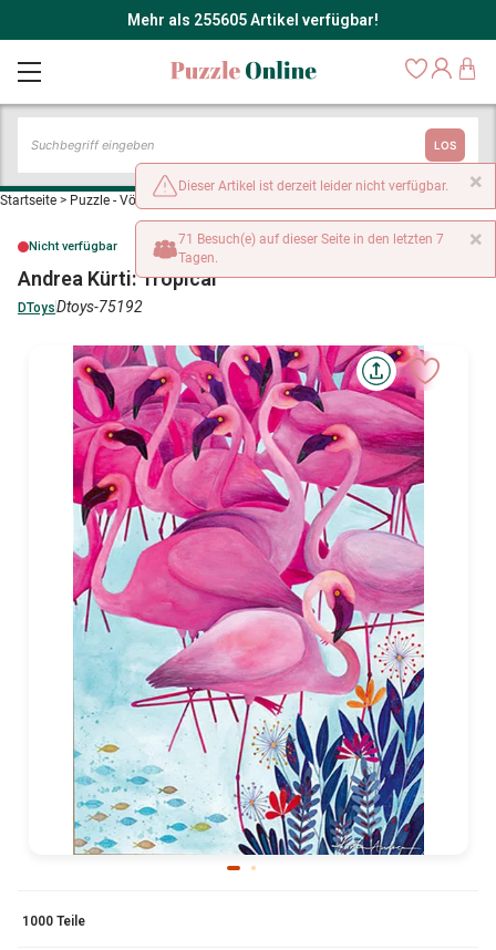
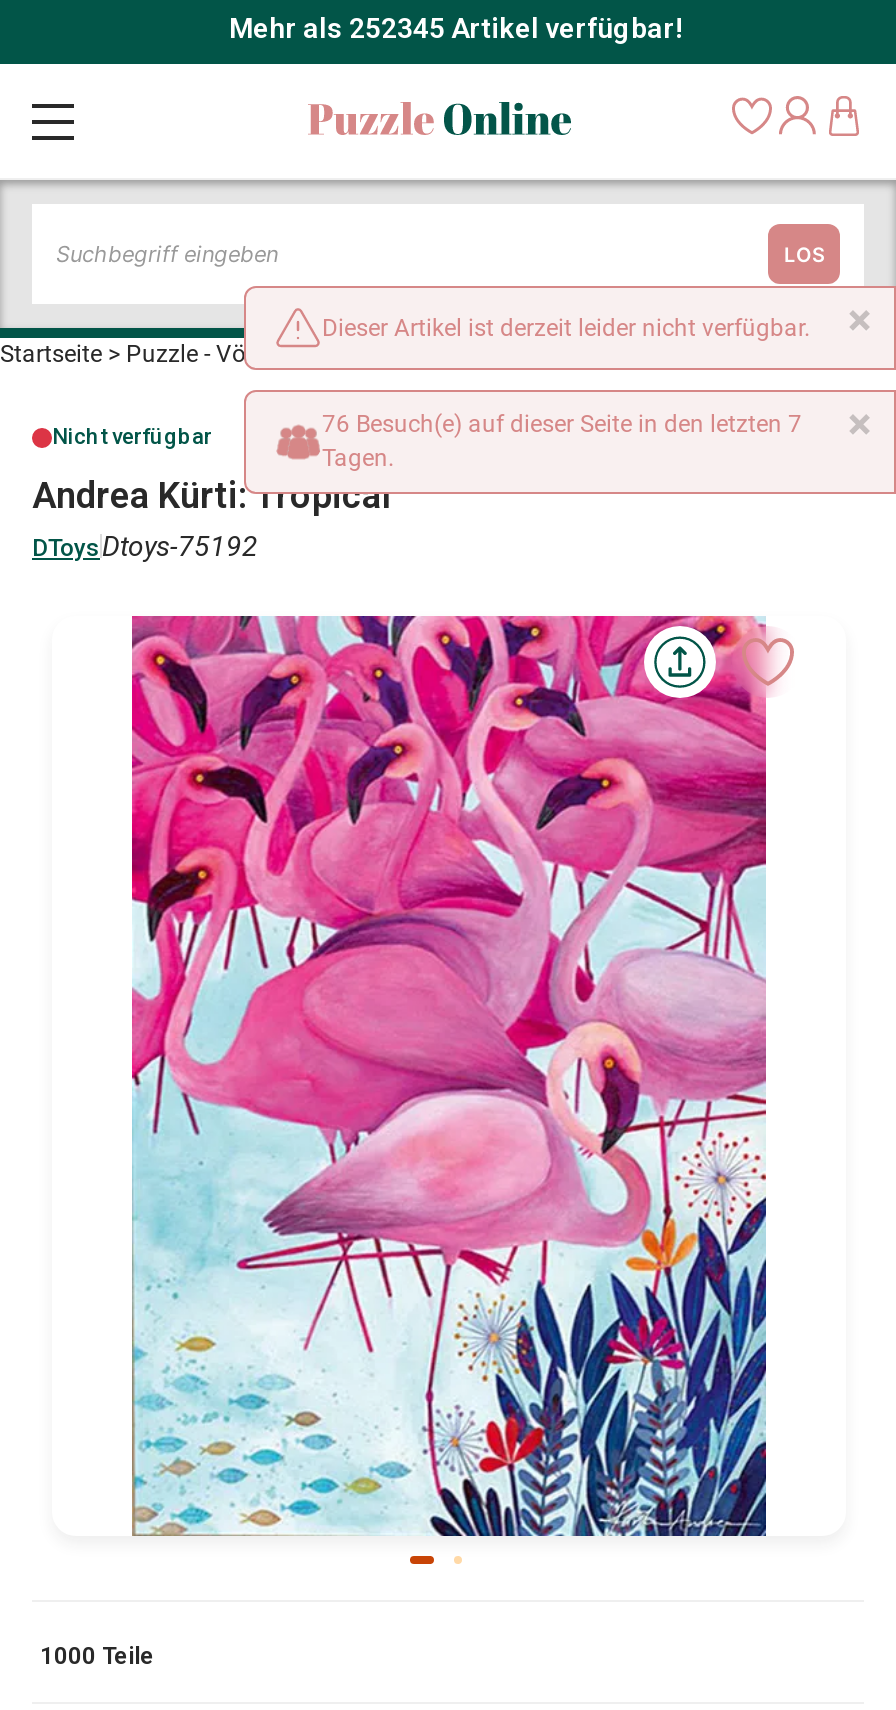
- Mehr als 255605 Artikel verfügbar!
+ Mehr als 252345 Artikel verfügbar!

- 71 Besuch(e) auf dieser Seite in den letzten 7
+ 76 Besuch(e) auf dieser Seite in den letzten 7
